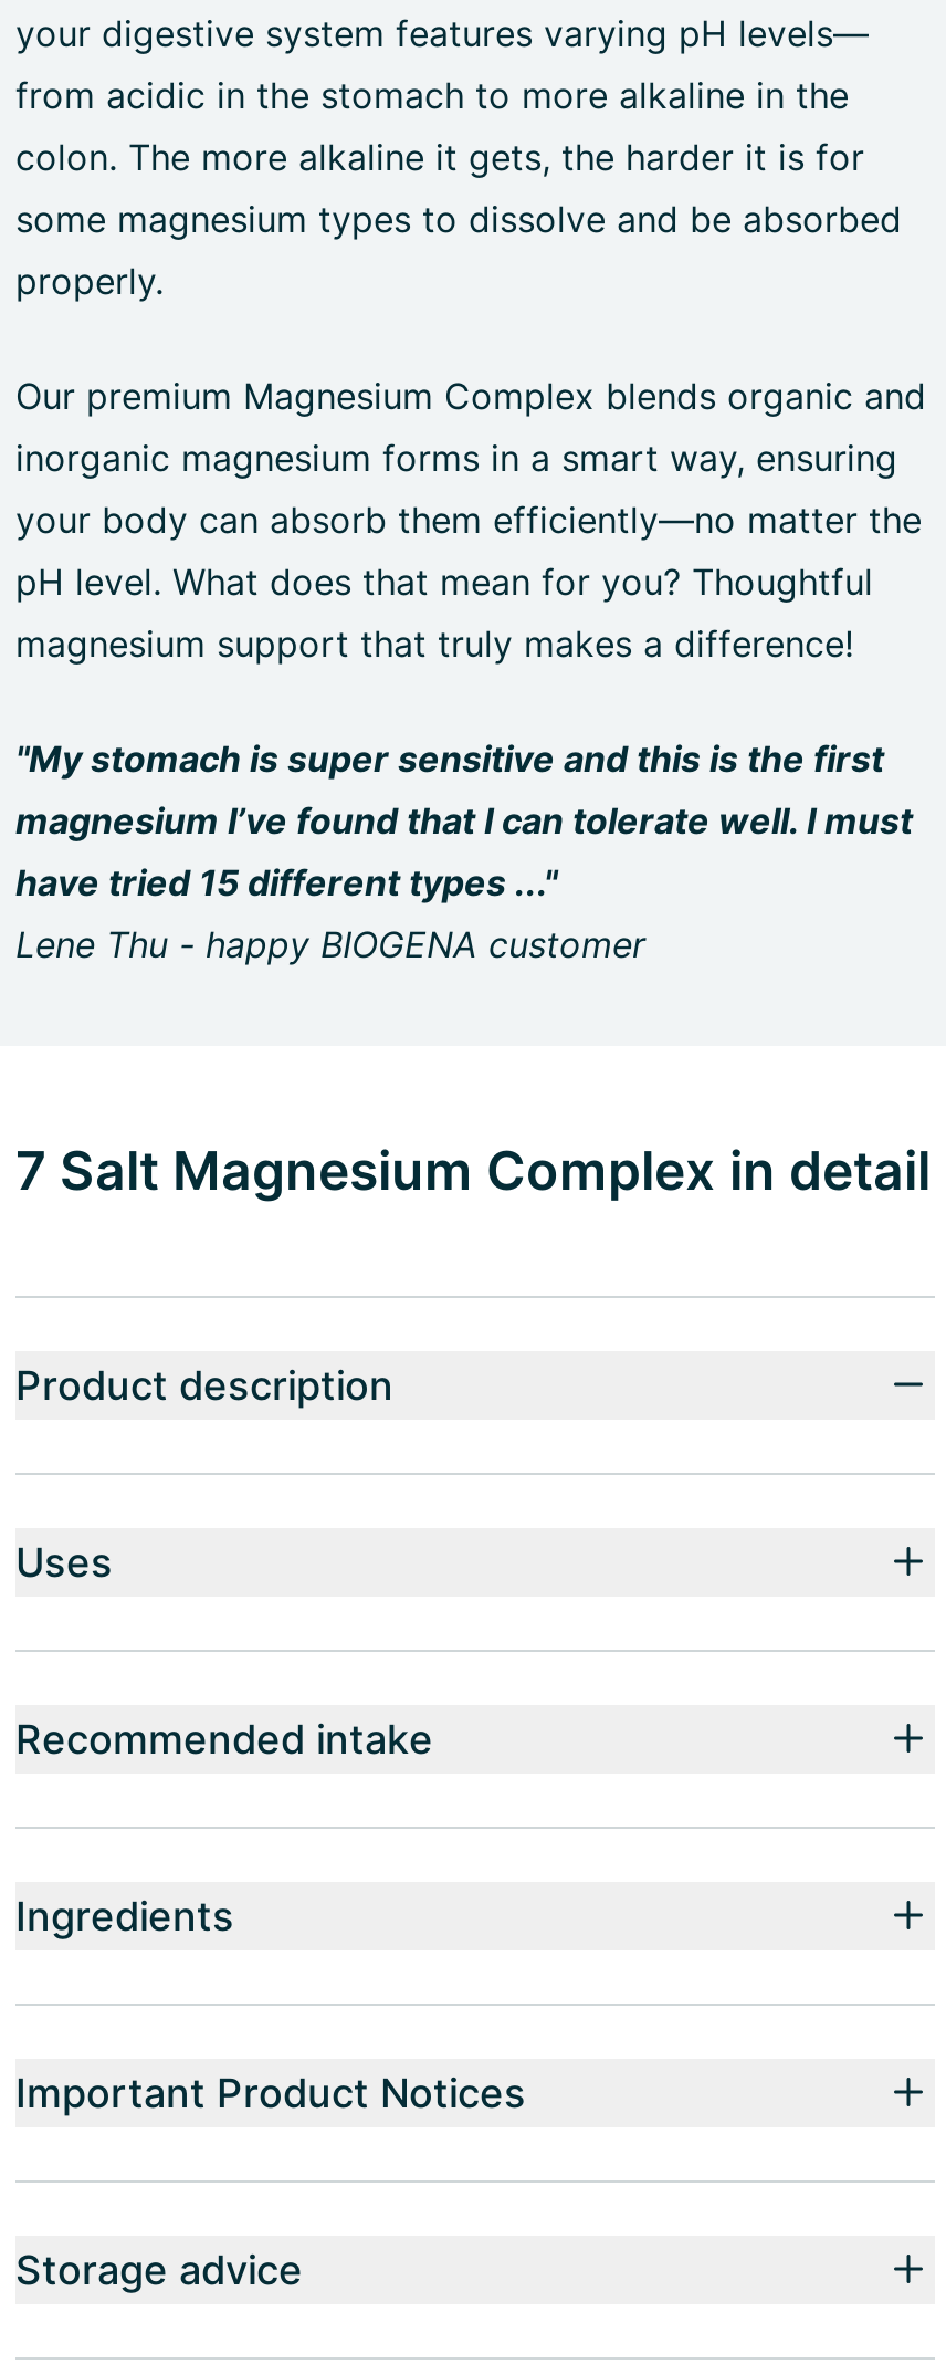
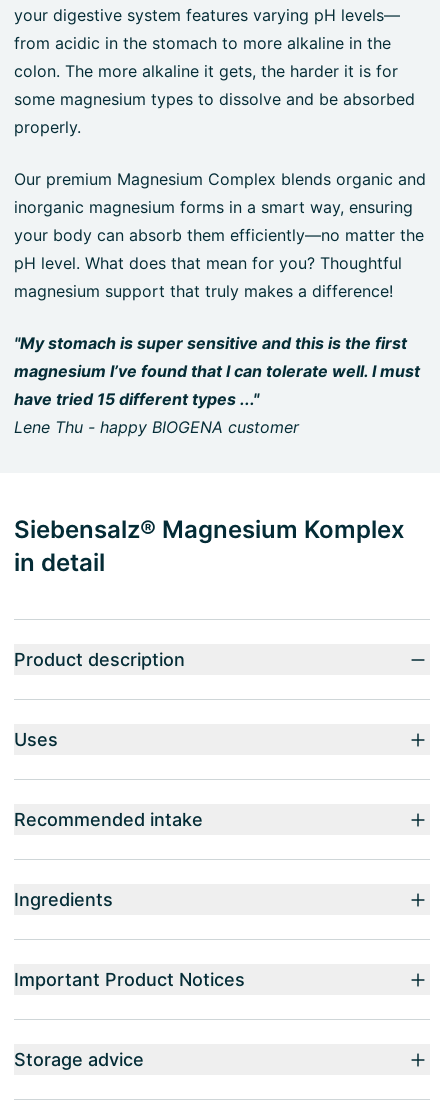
- 7 Salt Magnesium Complex in detail
+ Siebensalz® Magnesium Komplex
+ in detail
